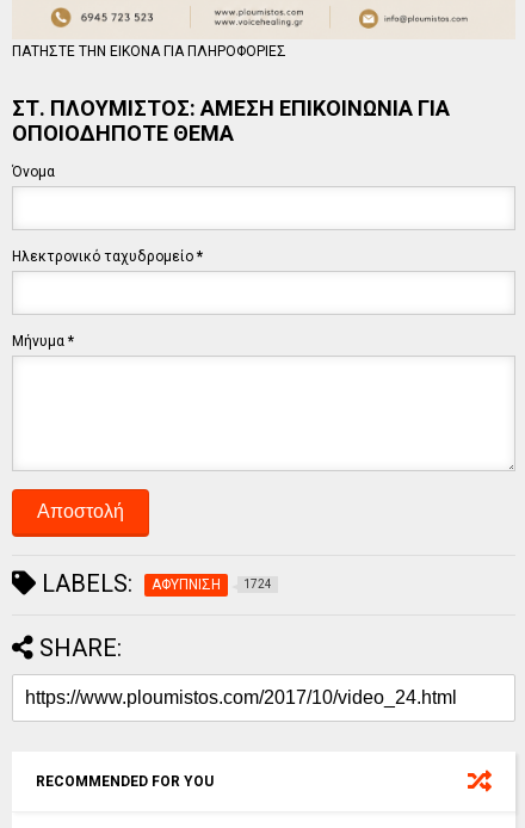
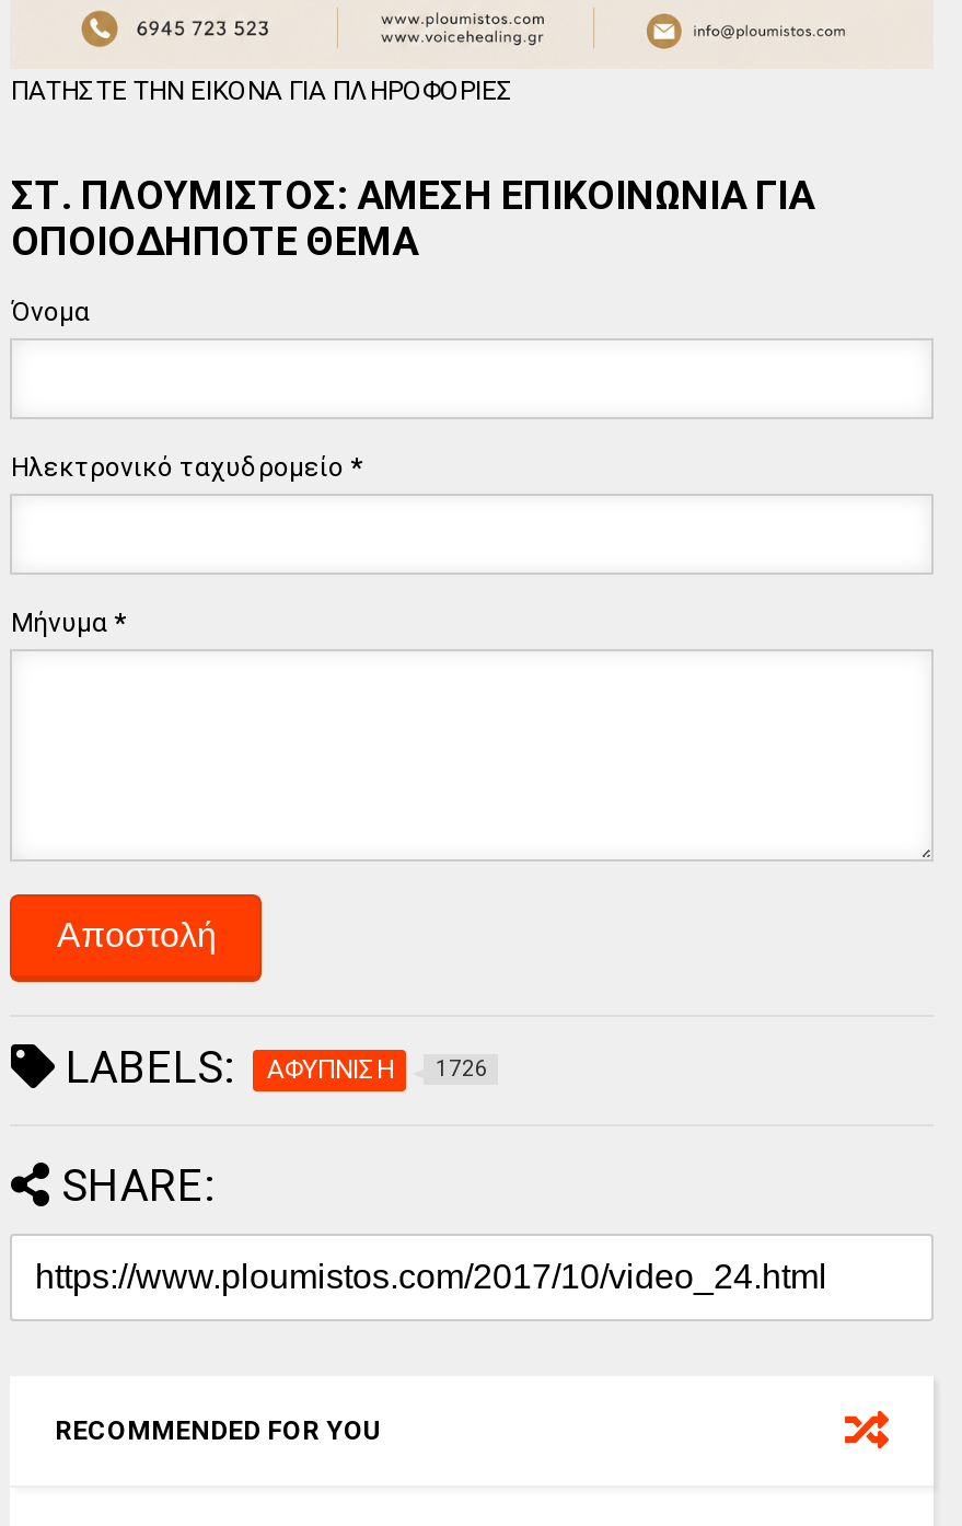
- LABELS: ΑΦΥΠΝΙΣΗ 1724
+ LABELS: ΑΦΥΠΝΙΣΗ 1726
